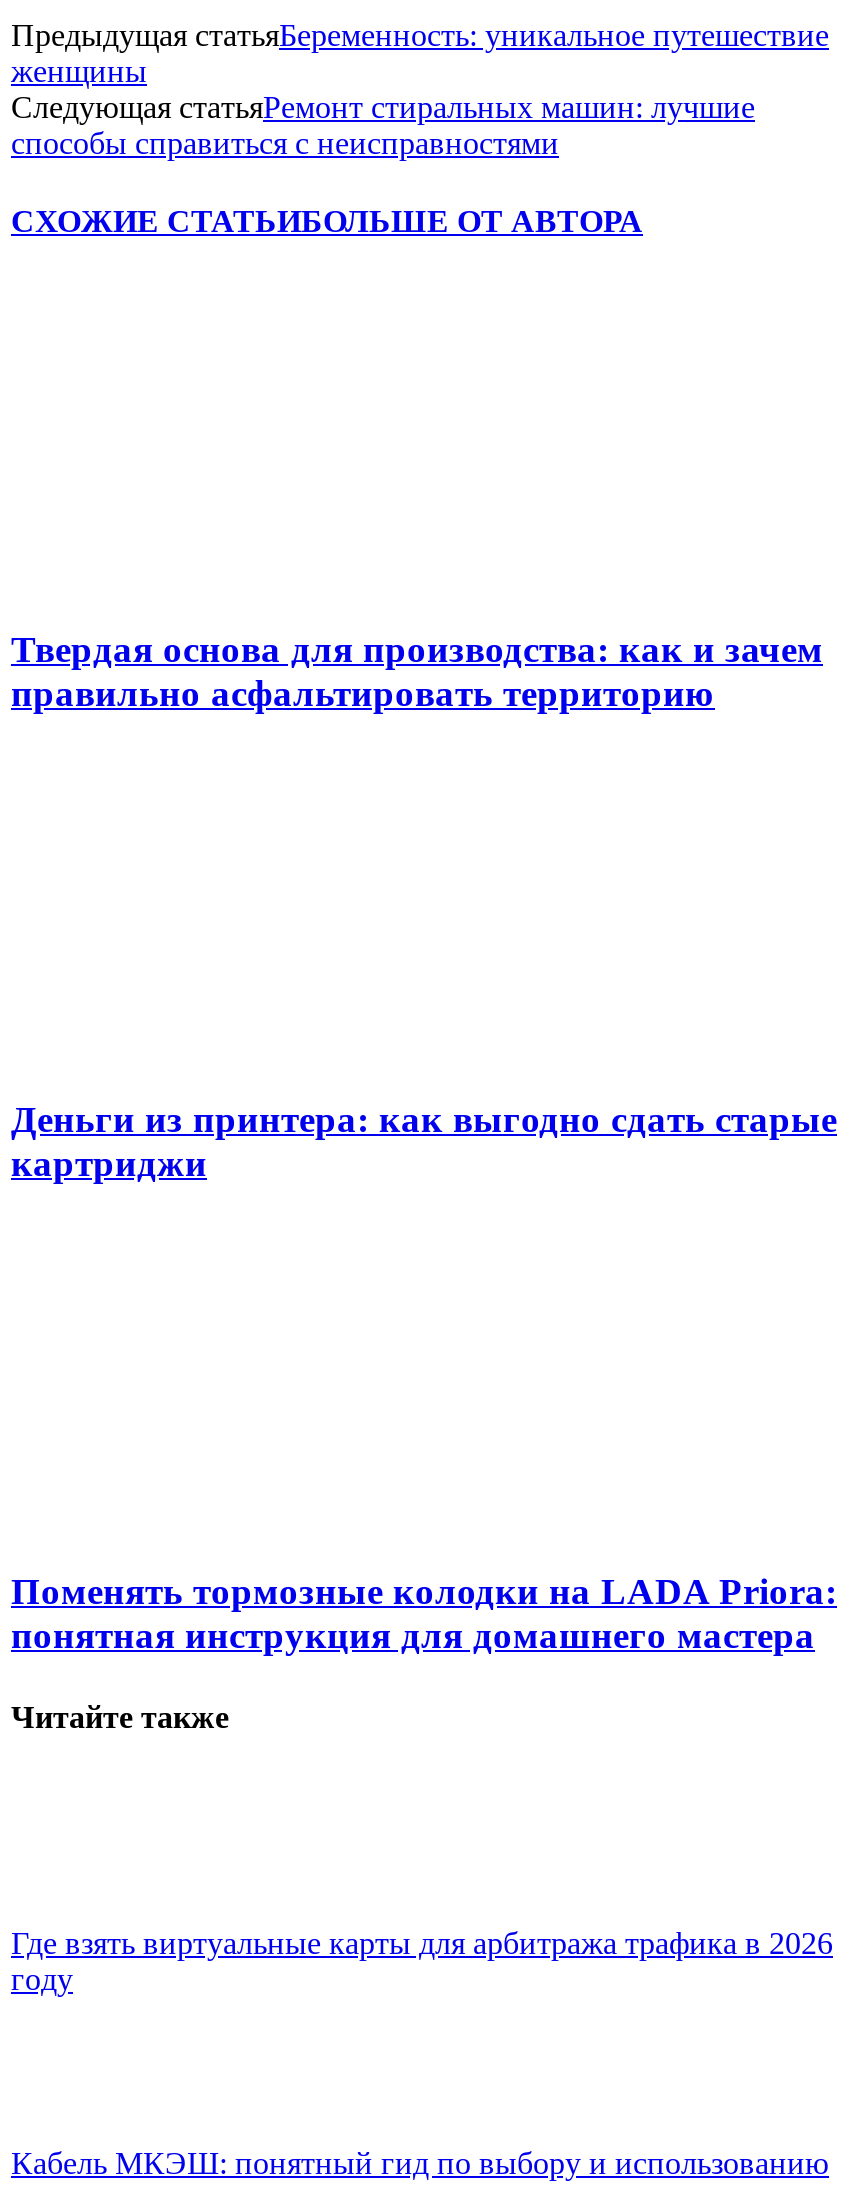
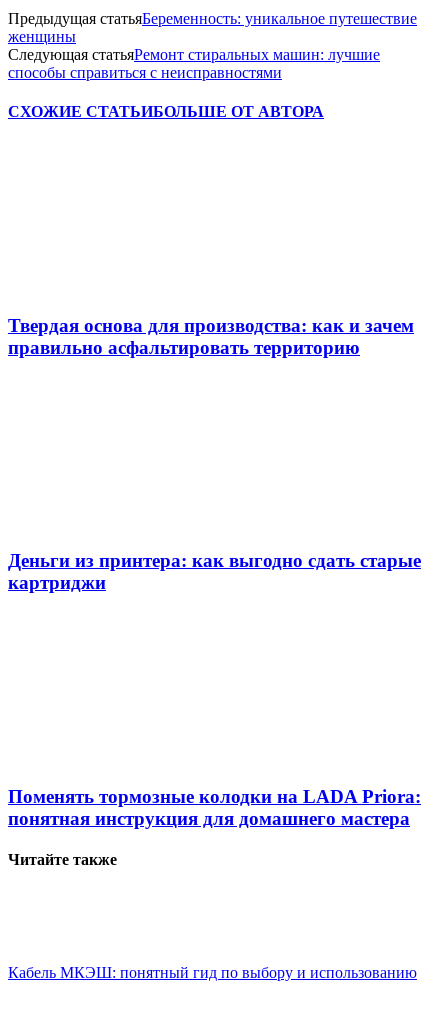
- Где взять виртуальные карты для арбитража трафика в 2026
- году
